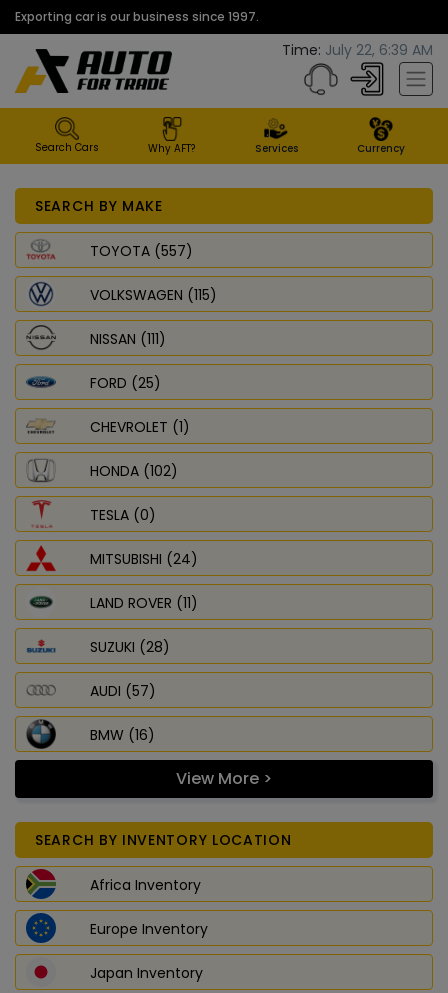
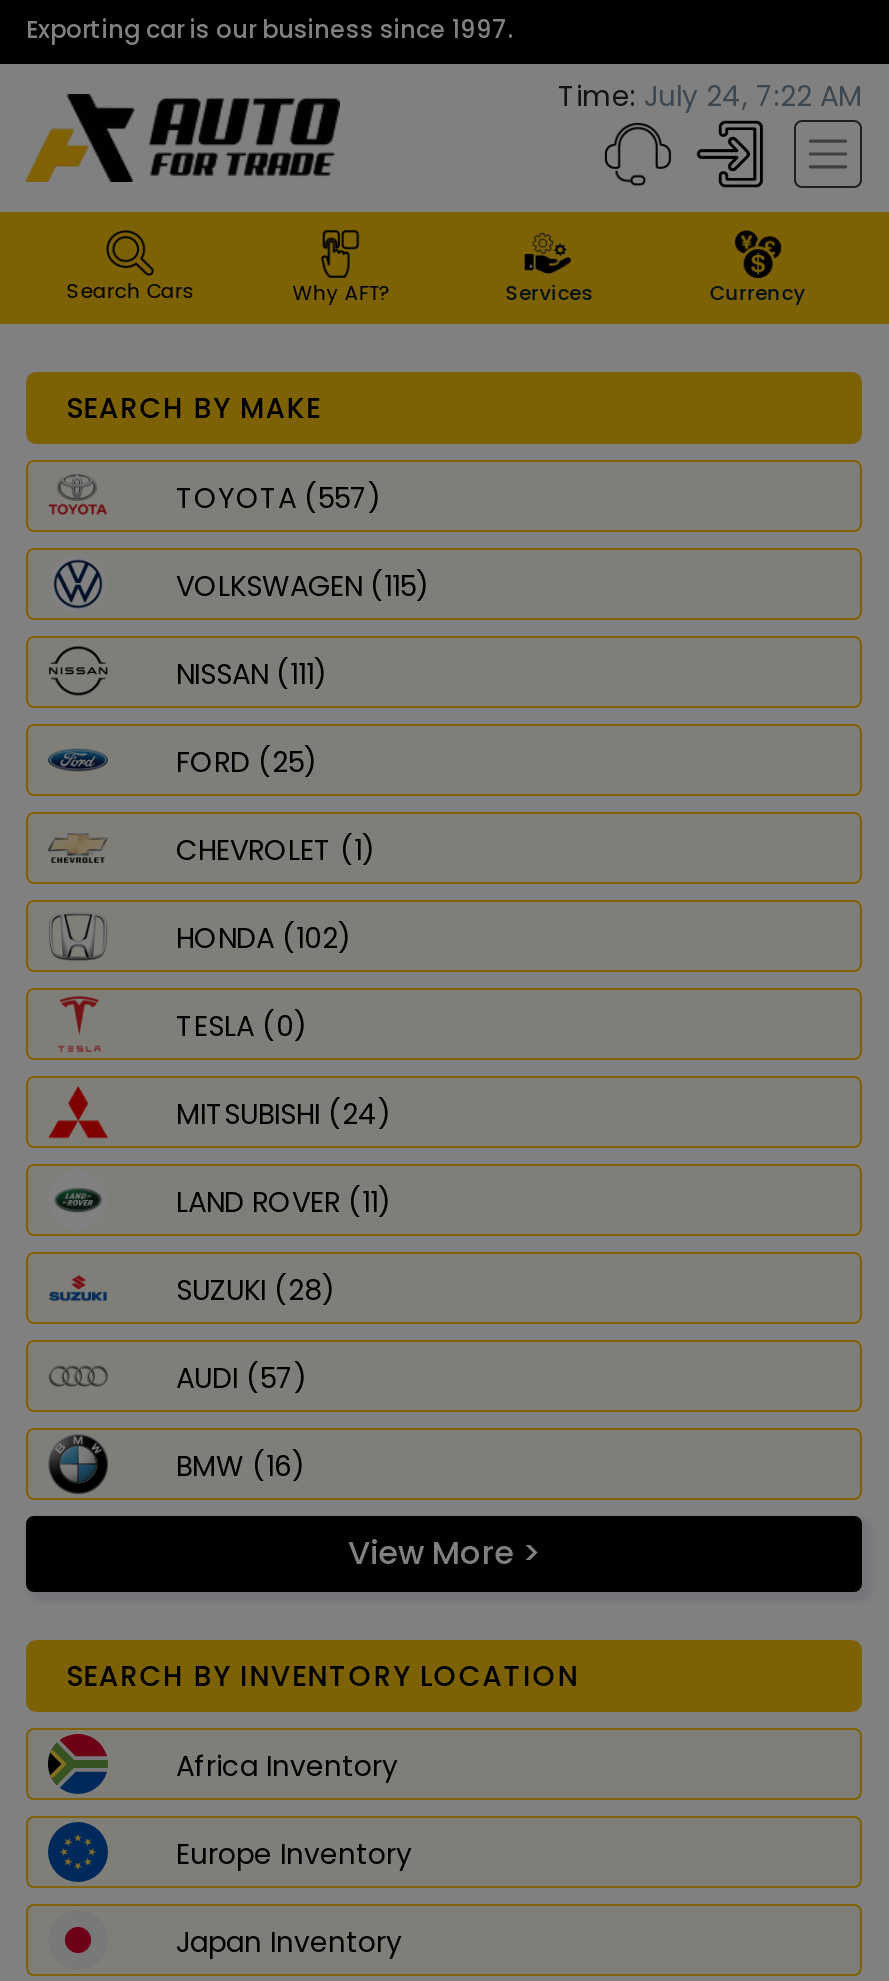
- Time: July 22, 6:39 AM
+ Time: July 24, 7:22 AM
